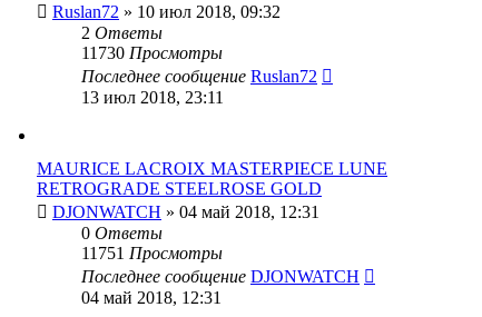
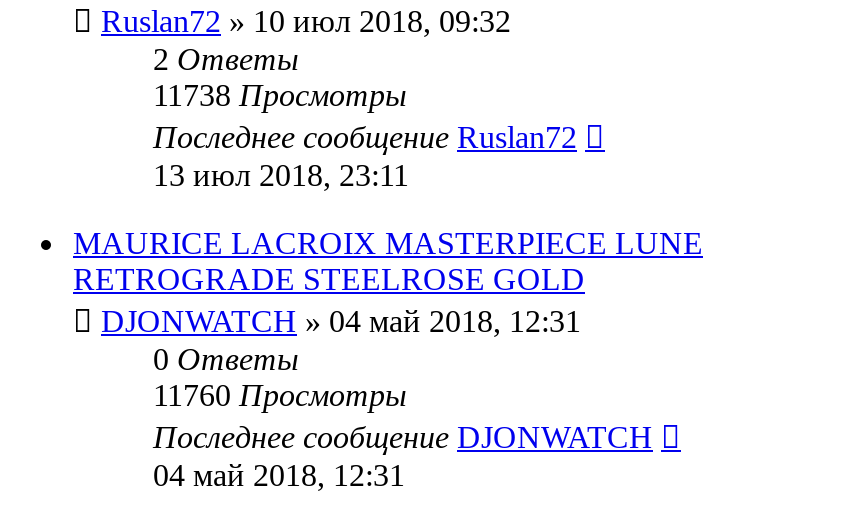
- 11730 Просмотры
+ 11738 Просмотры

- 11751 Просмотры
+ 11760 Просмотры
